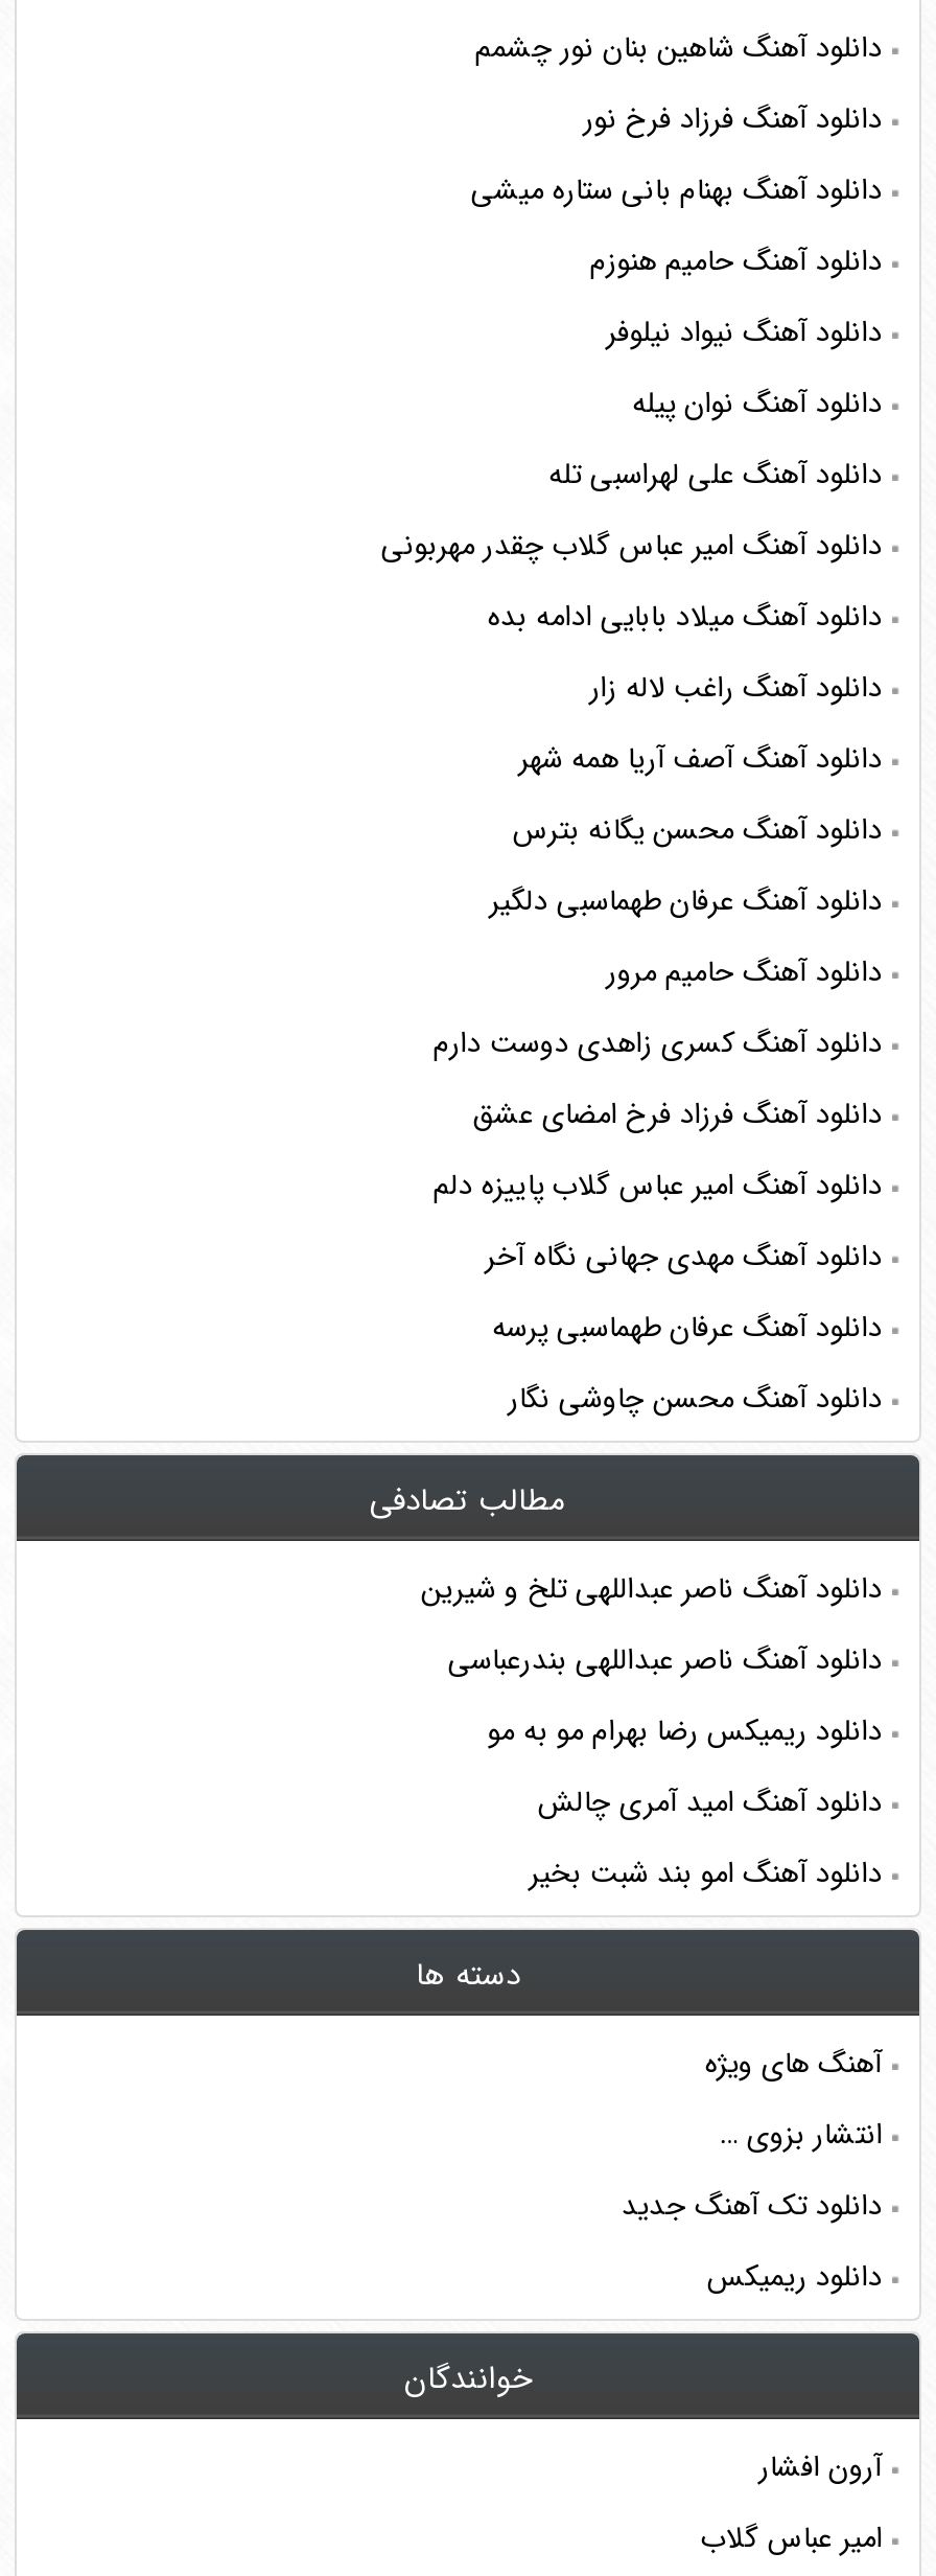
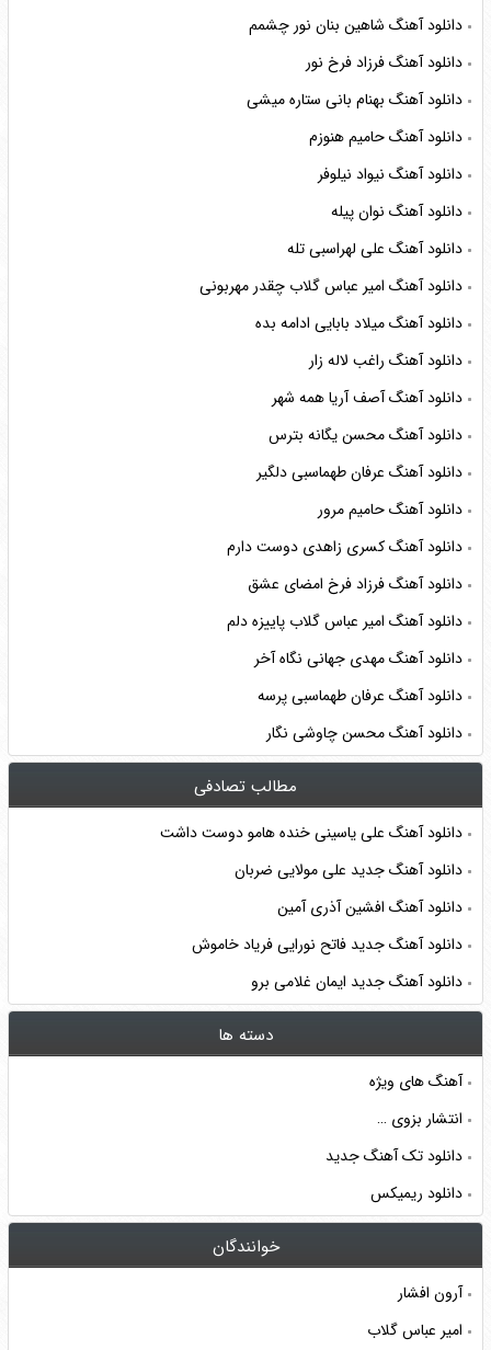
- دانلود آهنگ ناصر عبداللهی تلخ و شیرین
+ دانلود آهنگ علی یاسینی خنده هامو دوست داشت

- دانلود آهنگ ناصر عبداللهی بندرعباسی
+ دانلود آهنگ جدید علی مولایی ضربان

- دانلود ریمیکس رضا بهرام مو به مو
+ دانلود آهنگ افشین آذری آمین

- دانلود آهنگ امید آمری چالش
+ دانلود آهنگ جدید فاتح نورایی فریاد خاموش

- دانلود آهنگ امو بند شبت بخیر
+ دانلود آهنگ جدید ایمان غلامی برو
